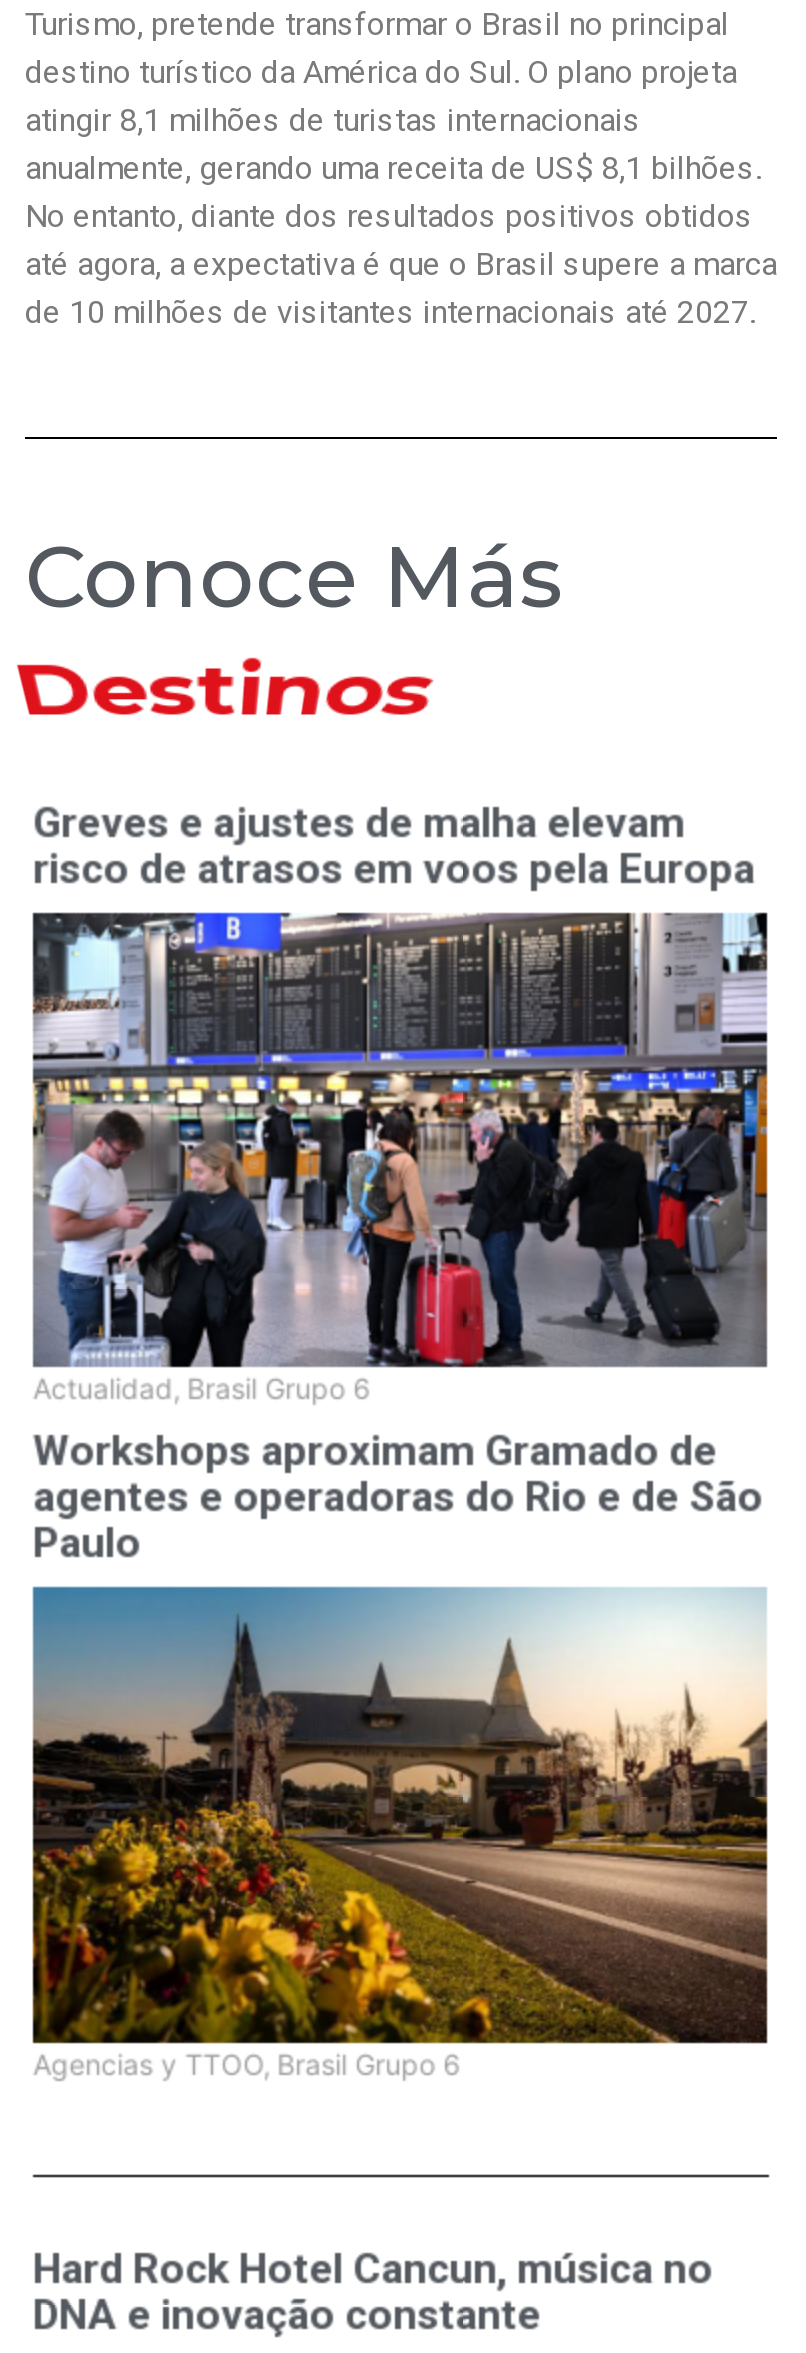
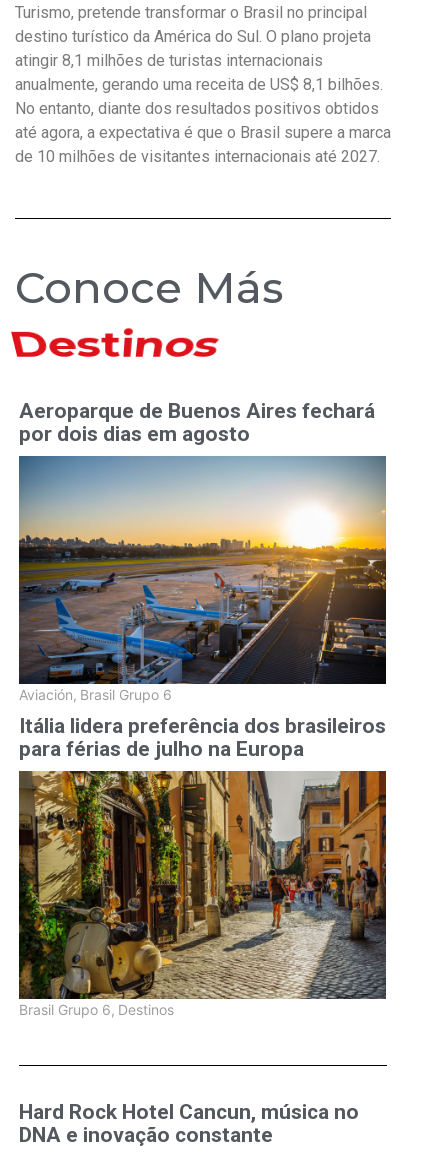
- Greves e ajustes de malha elevam
- risco de atrasos em voos pela Europa
+ Aeroparque de Buenos Aires fechará
+ por dois dias em agosto

- [image]
- Actualidad, Brasil Grupo 6
+ [image]
+ Aviación, Brasil Grupo 6

- Workshops aproximam Gramado de
- agentes e operadoras do Rio e de São
- Paulo
+ Itália lidera preferência dos brasileiros
+ para férias de julho na Europa

- [image]
- Agencias y TTOO, Brasil Grupo 6
+ [image]
+ Brasil Grupo 6, Destinos
